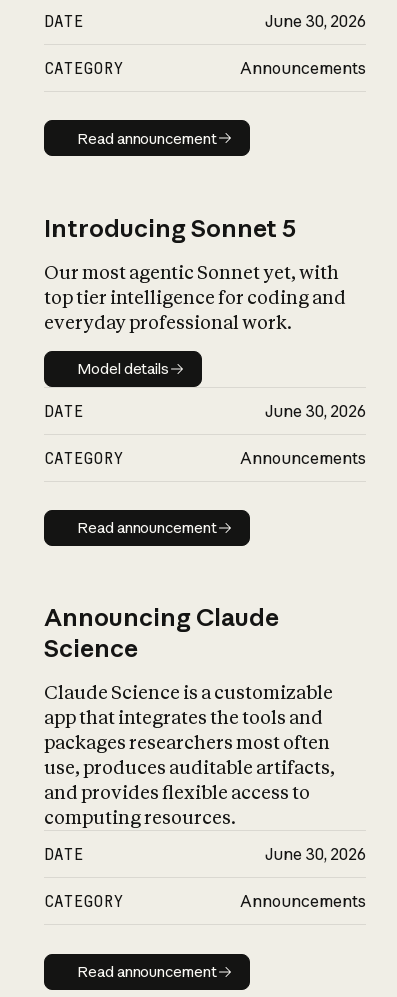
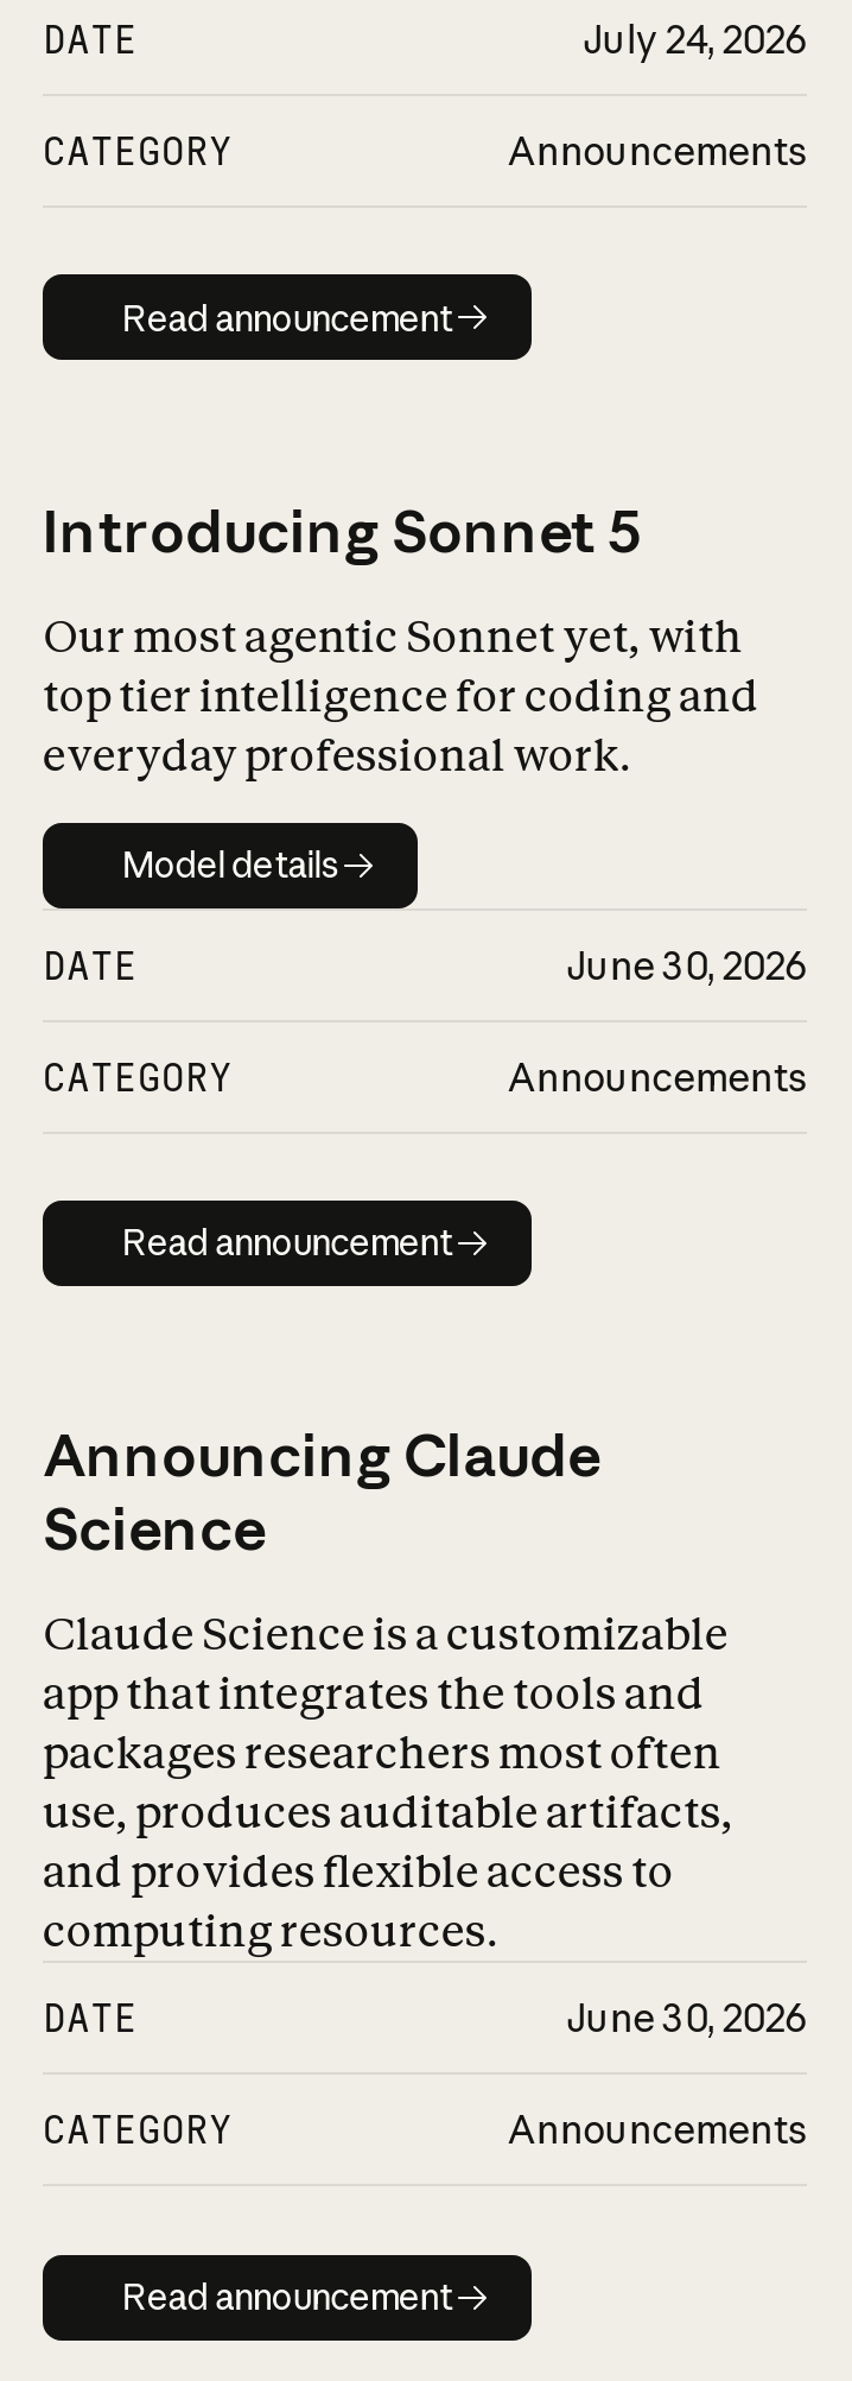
- June 30, 2026
+ July 24, 2026
